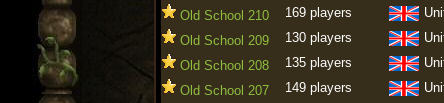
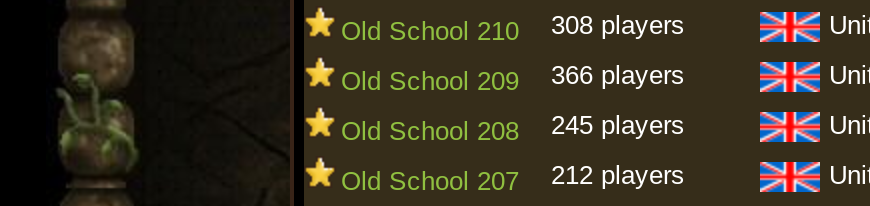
- Old School 210 169 players
+ Old School 210 308 players

- Old School 209 130 players
+ Old School 209 366 players

- Old School 208 135 players
+ Old School 208 245 players

- Old School 207 149 players
+ Old School 207 212 players
